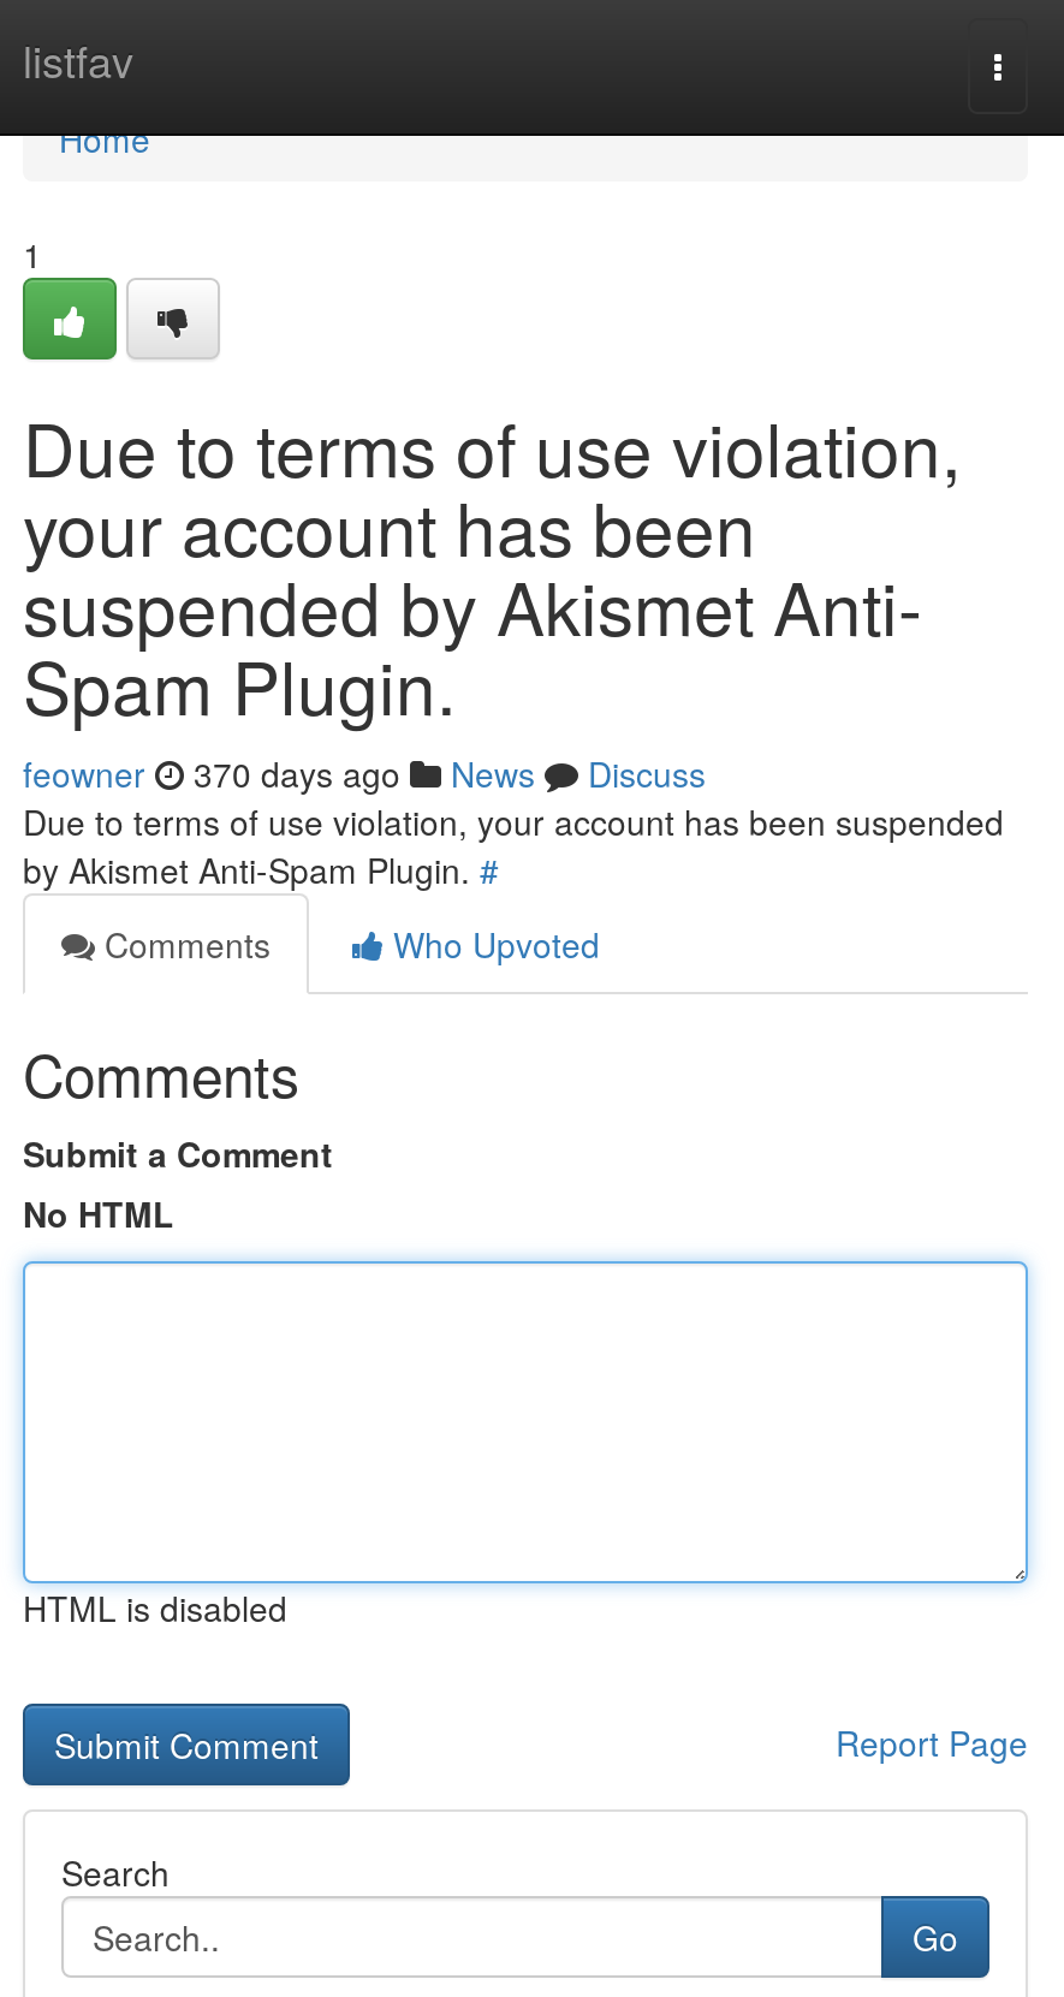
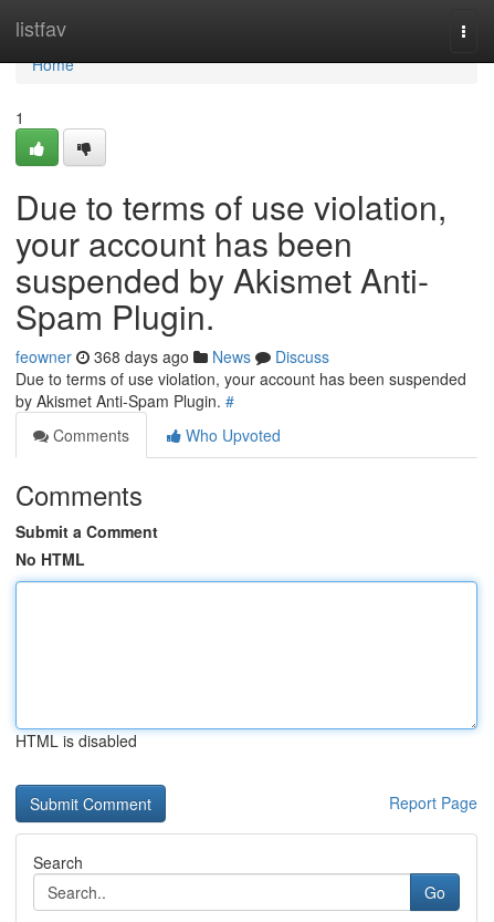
- feowner 370 days ago News Discuss
+ feowner 368 days ago News Discuss
